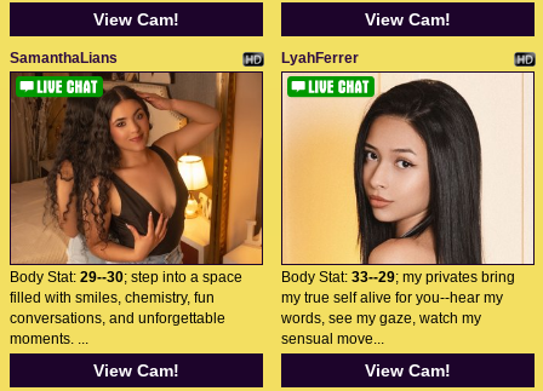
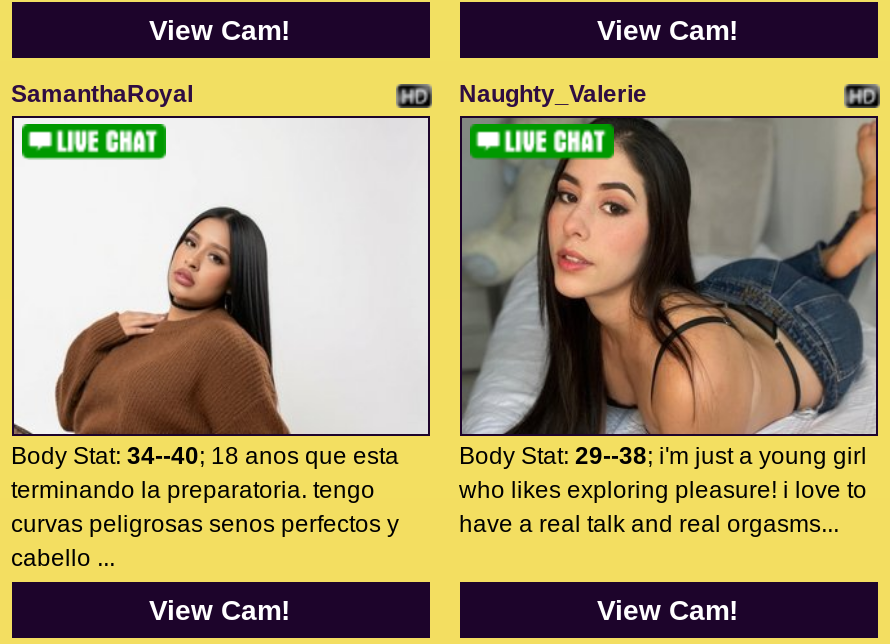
- SamanthaLians
+ SamanthaRoyal

- LyahFerrer
+ Naughty_Valerie

- [image]
- Body Stat: 29--30; step into a space
- filled with smiles, chemistry, fun
- conversations, and unforgettable
- moments. ...
+ [image]
+ Body Stat: 34--40; 18 anos que esta
+ terminando la preparatoria. tengo
+ curvas peligrosas senos perfectos y
+ cabello ...

- [image]
- Body Stat: 33--29; my privates bring
- my true self alive for you--hear my
- words, see my gaze, watch my
- sensual move...
+ [image]
+ Body Stat: 29--38; i'm just a young girl
+ who likes exploring pleasure! i love to
+ have a real talk and real orgasms...
